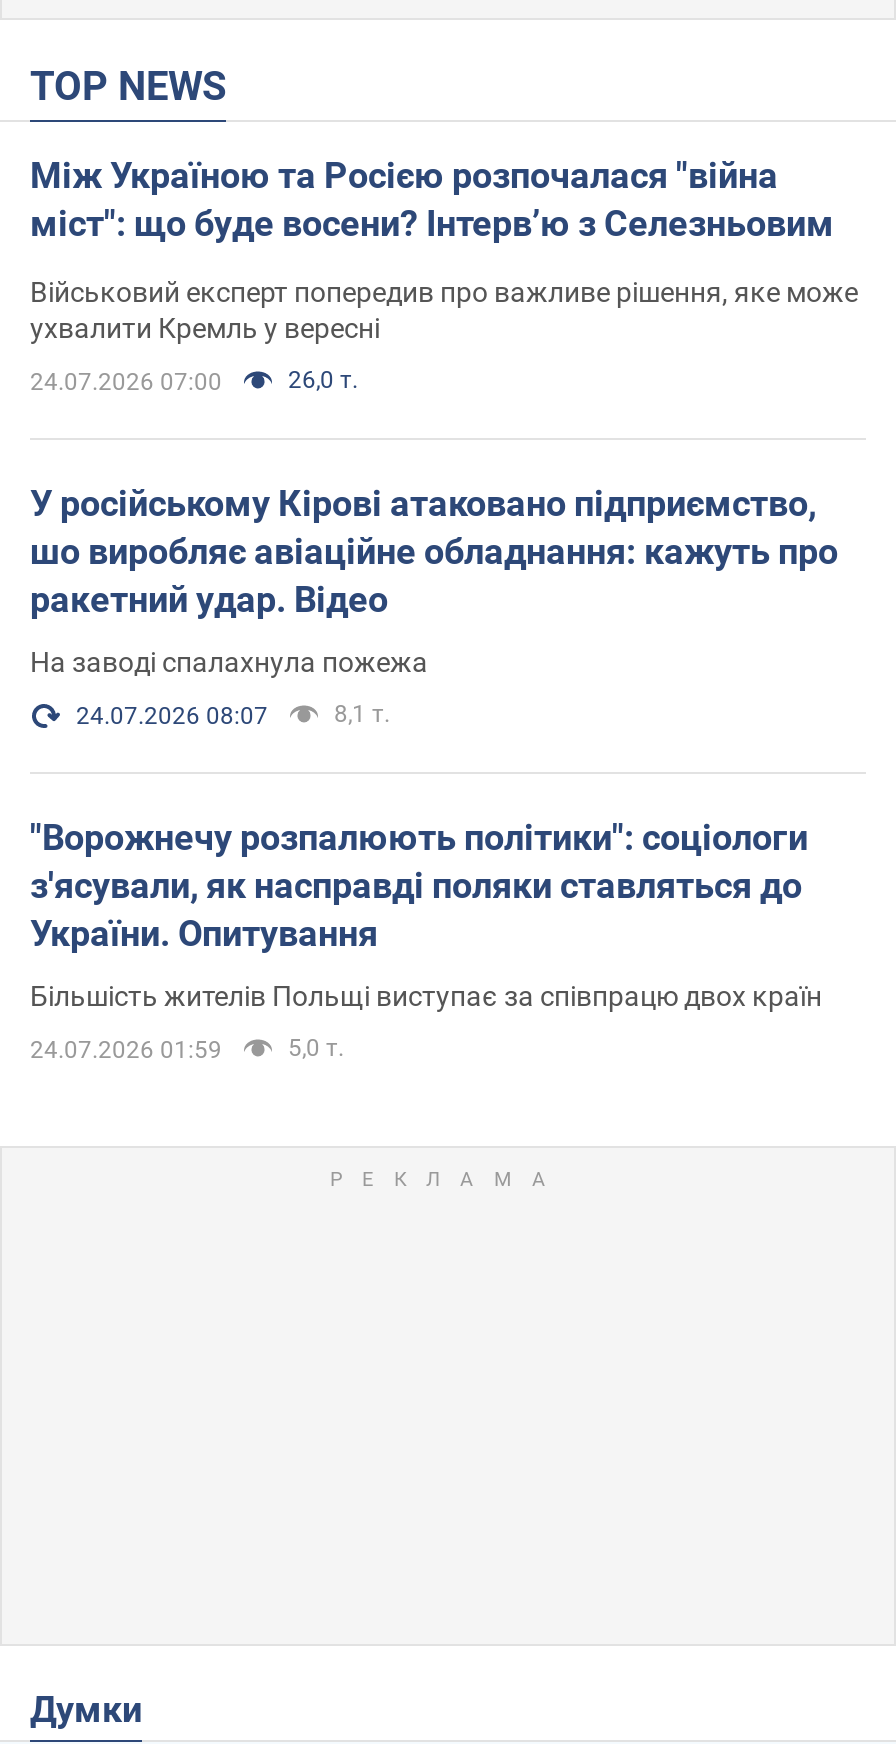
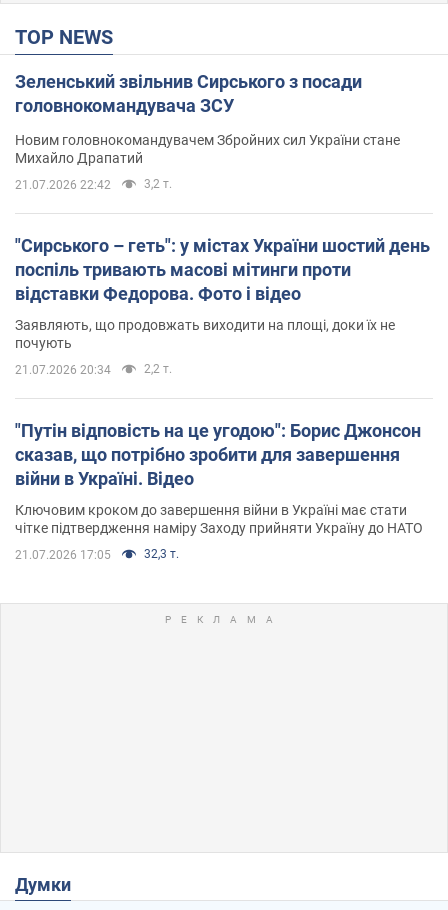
- Між Україною та Росією розпочалася "війна
- міст": що буде восени? Інтерв’ю з Селезньовим
+ Зеленський звільнив Сирського з посади
+ головнокомандувача ЗСУ

- Військовий експерт попередив про важливе рішення, яке може
- ухвалити Кремль у вересні
+ Новим головнокомандувачем Збройних сил України стане
+ Михайло Драпатий

- 24.07.2026 07:00
- 26,0 т.
+ 21.07.2026 22:42
+ 3,2 т.

- У російському Кірові атаковано підприємство,
- шо виробляє авіаційне обладнання: кажуть про
- ракетний удар. Відео
+ "Сирського – геть": у містах України шостий день
+ поспіль тривають масові мітинги проти
+ відставки Федорова. Фото і відео

- На заводі спалахнула пожежа
+ Заявляють, що продовжать виходити на площі, доки їх не
+ почують

- 24.07.2026 08:07
- 8,1 т.
+ 21.07.2026 20:34
+ 2,2 т.

- "Ворожнечу розпалюють політики": соціологи
- з'ясували, як насправді поляки ставляться до
- України. Опитування
+ "Путін відповість на це угодою": Борис Джонсон
+ сказав, що потрібно зробити для завершення
+ війни в Україні. Відео

- Більшість жителів Польщі виступає за співпрацю двох країн
+ Ключовим кроком до завершення війни в Україні має стати
+ чітке підтвердження наміру Заходу прийняти Україну до НАТО

- 24.07.2026 01:59
- 5,0 т.
+ 21.07.2026 17:05
+ 32,3 т.
